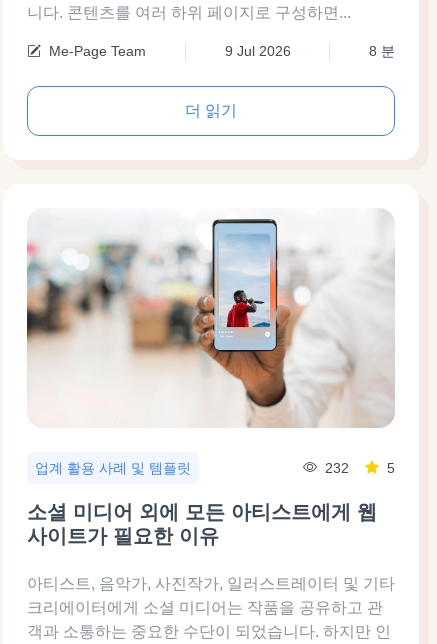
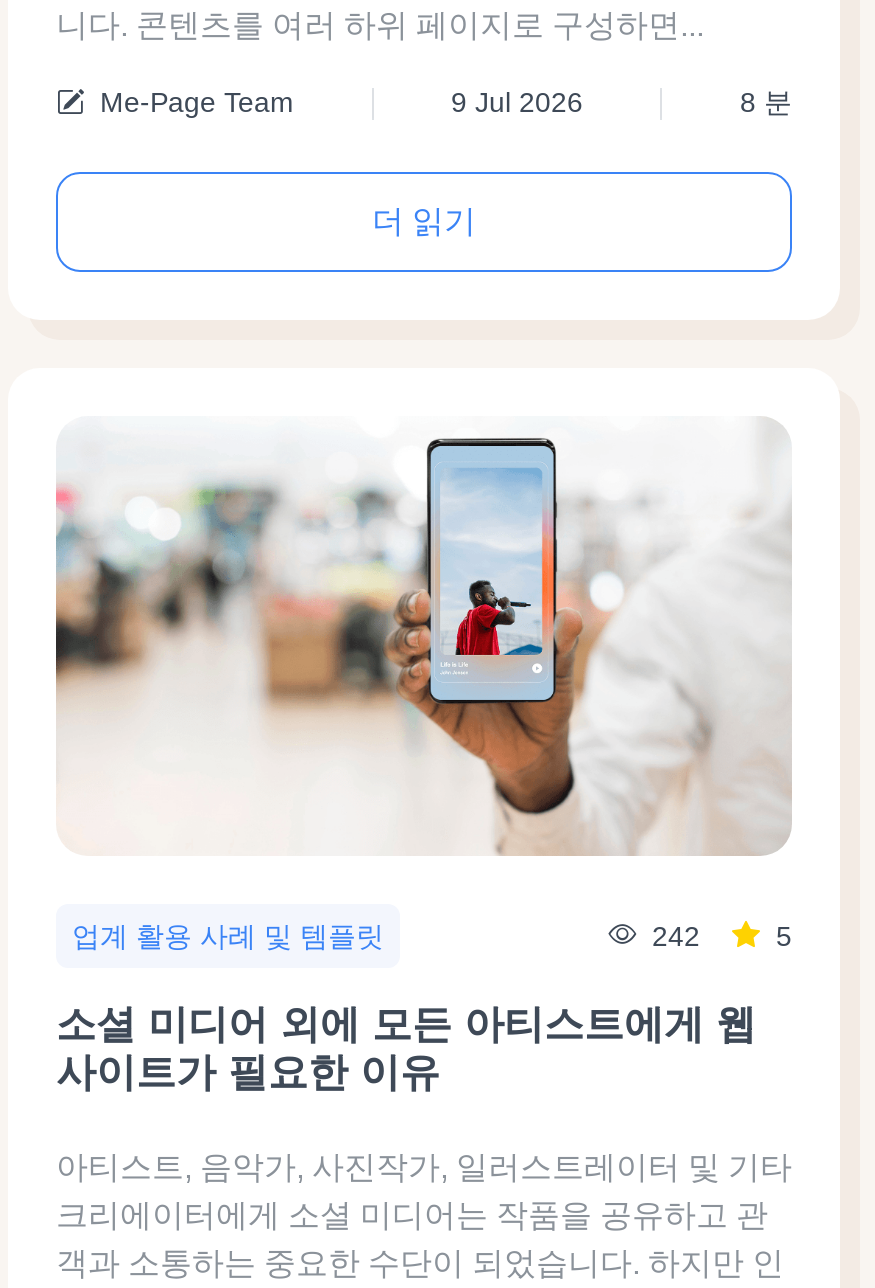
- 232
+ 242
